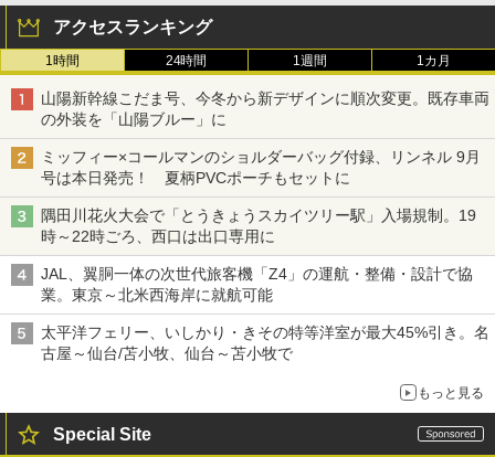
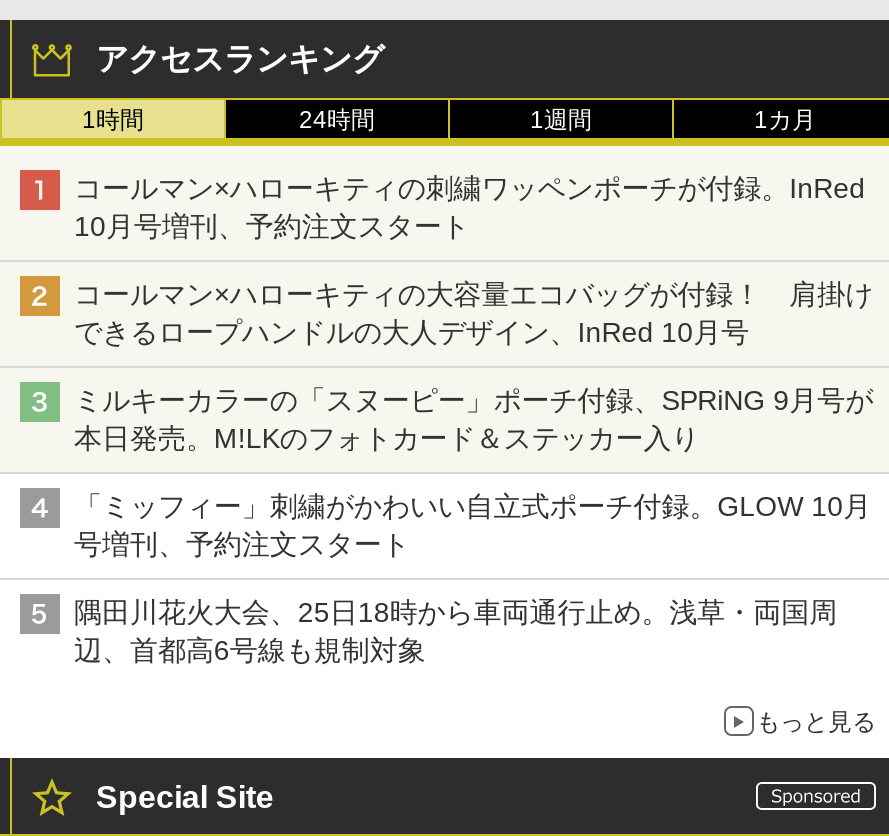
- 山陽新幹線こだま号、今冬から新デザインに順次変更。既存車両
- の外装を「山陽ブルー」に
+ コールマン×ハローキティの刺繍ワッペンポーチが付録。InRed
+ 10月号増刊、予約注文スタート

- ミッフィー×コールマンのショルダーバッグ付録、リンネル 9月
- 号は本日発売！ 夏柄PVCポーチもセットに
+ コールマン×ハローキティの大容量エコバッグが付録！ 肩掛け
+ できるロープハンドルの大人デザイン、InRed 10月号

- 隅田川花火大会で「とうきょうスカイツリー駅」入場規制。19
- 時～22時ごろ、西口は出口専用に
+ ミルキーカラーの「スヌーピー」ポーチ付録、SPRiNG 9月号が
+ 本日発売。M!LKのフォトカード＆ステッカー入り

- JAL、翼胴一体の次世代旅客機「Z4」の運航・整備・設計で協
- 業。東京～北米西海岸に就航可能
+ 「ミッフィー」刺繍がかわいい自立式ポーチ付録。GLOW 10月
+ 号増刊、予約注文スタート

- 太平洋フェリー、いしかり・きその特等洋室が最大45%引き。名
- 古屋～仙台/苫小牧、仙台～苫小牧で
+ 隅田川花火大会、25日18時から車両通行止め。浅草・両国周
+ 辺、首都高6号線も規制対象
